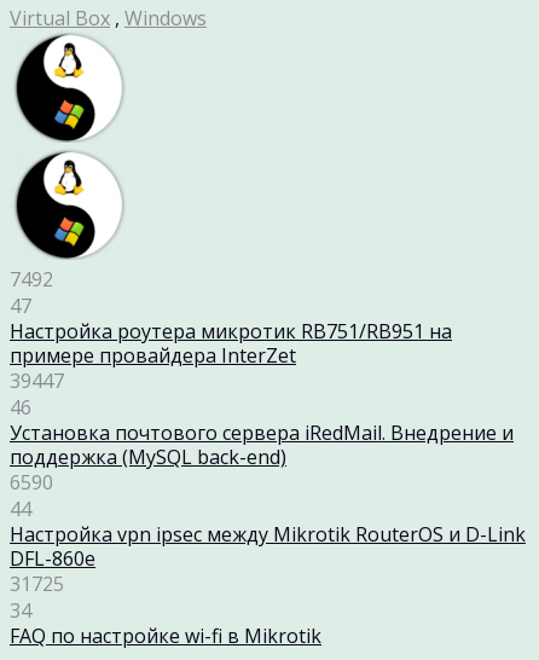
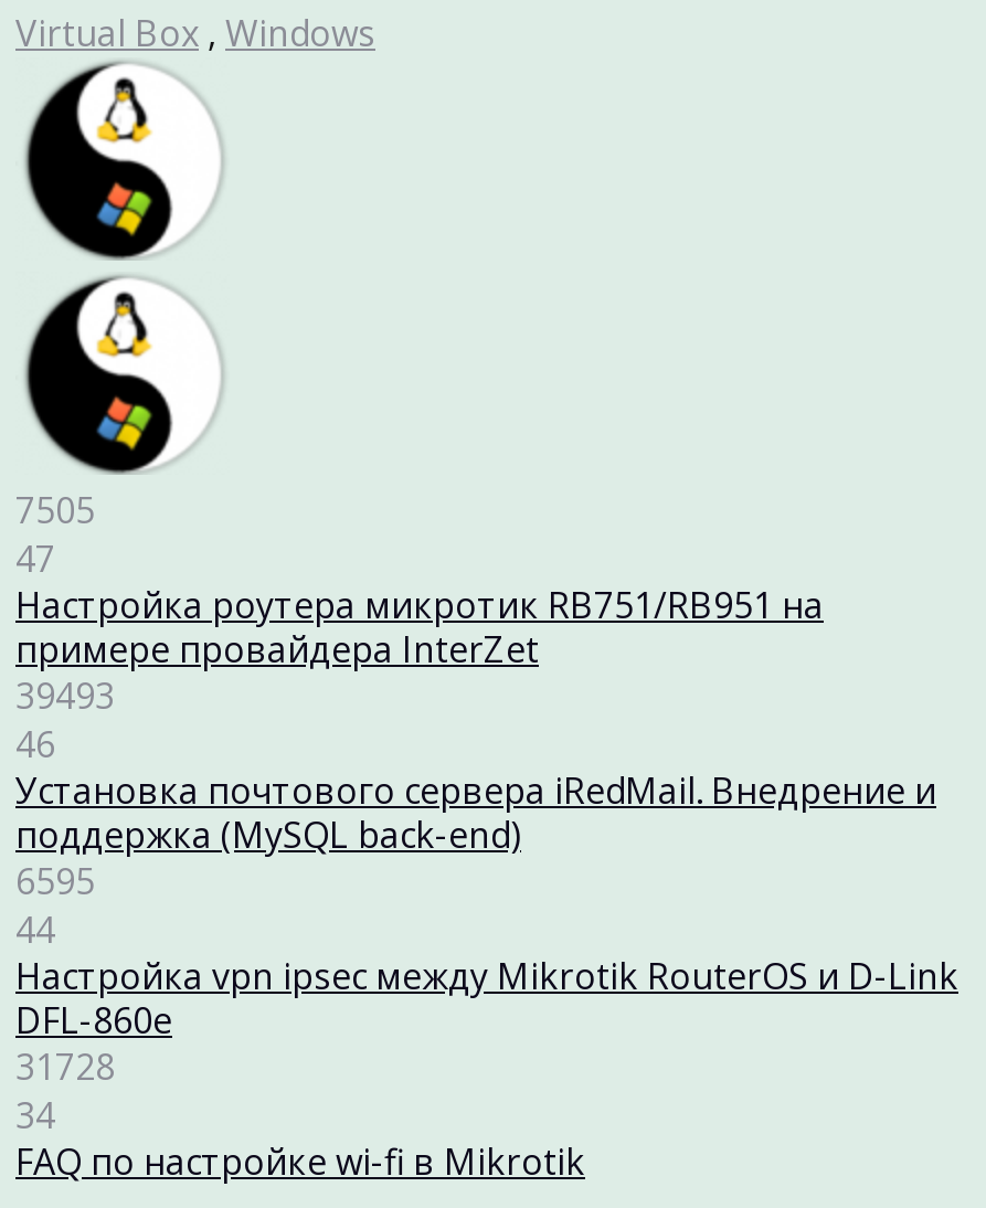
- 7492
+ 7505

- 39447
+ 39493

- 6590
+ 6595

- 31725
+ 31728
